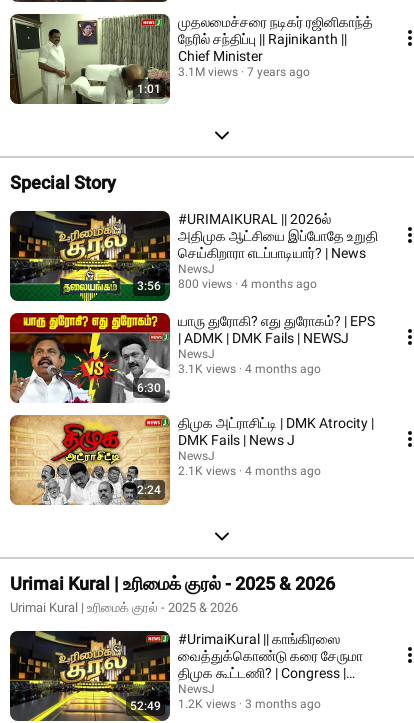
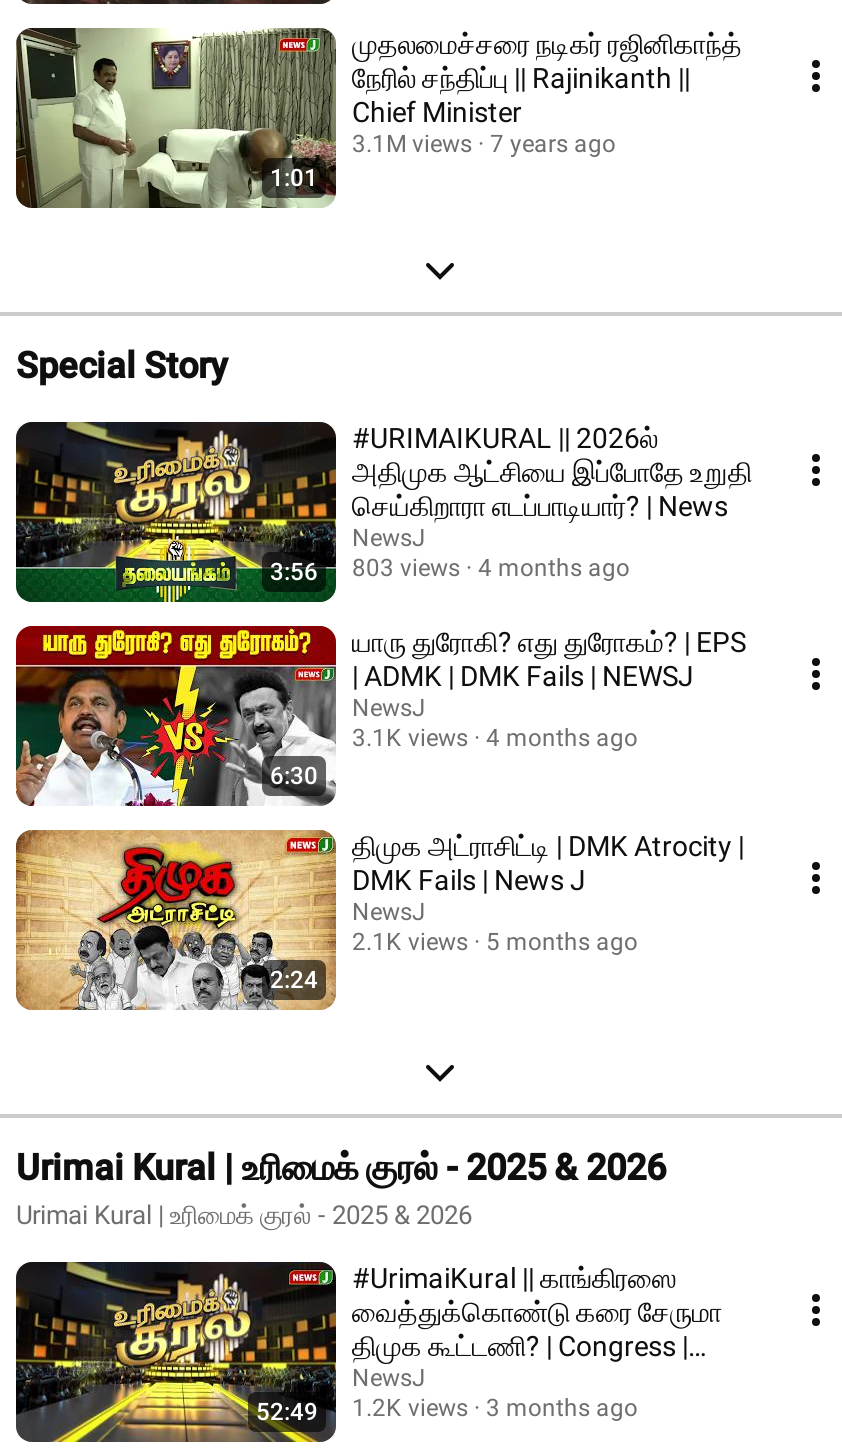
- 3:56 800 views 4 months ago
+ 3:56 803 views 4 months ago

- 2.1K views 4 months ago
+ 2.1K views 5 months ago
